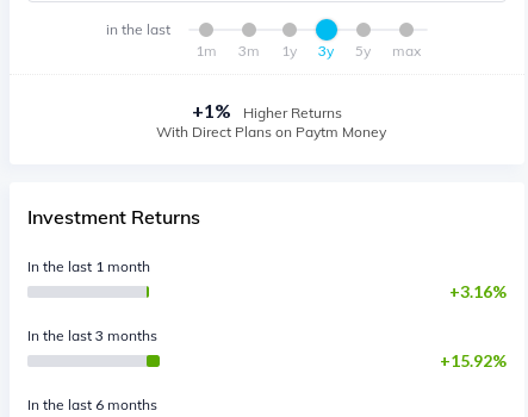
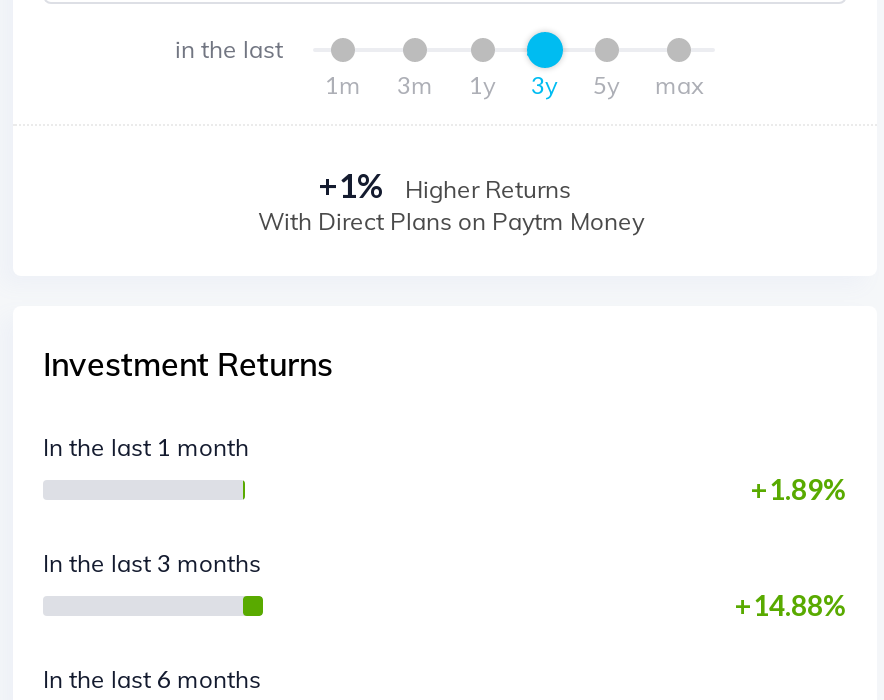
- 3.16%
+ 1.89%

- 15.92%
+ 14.88%
